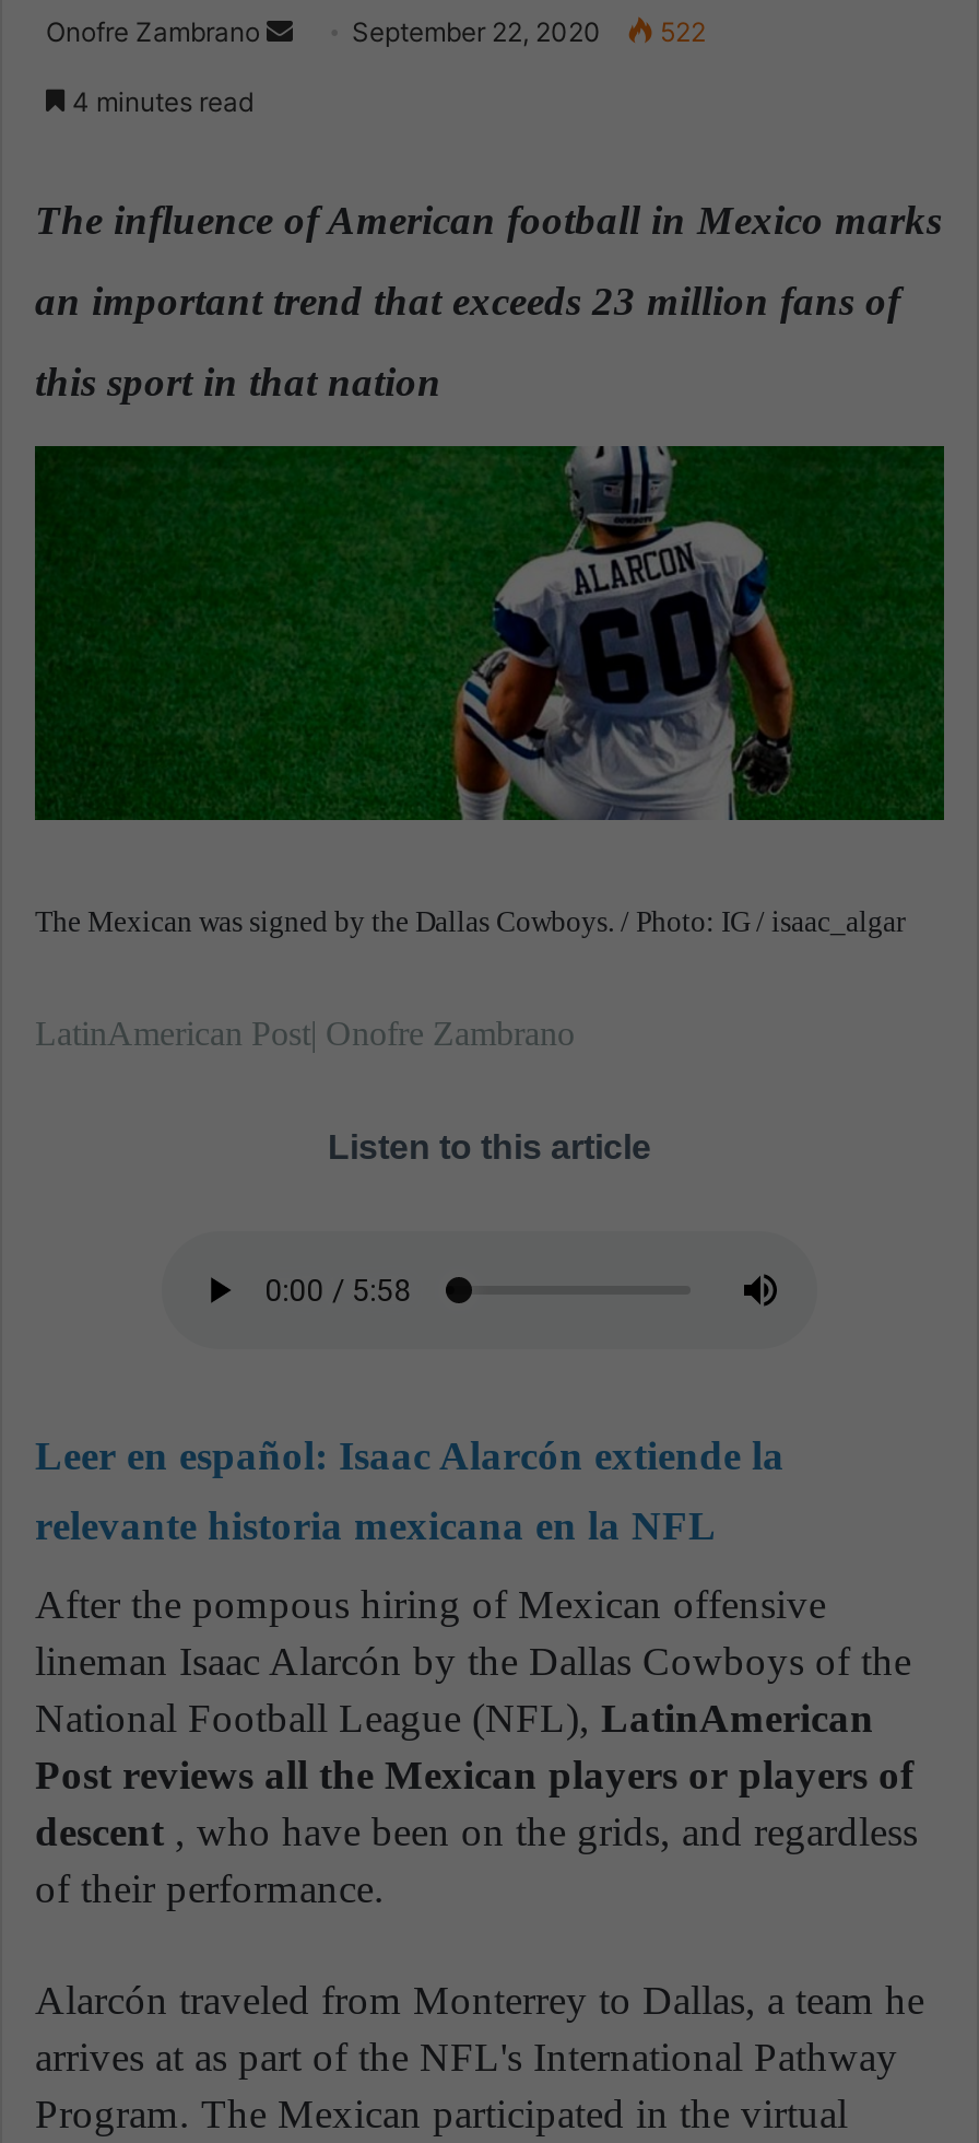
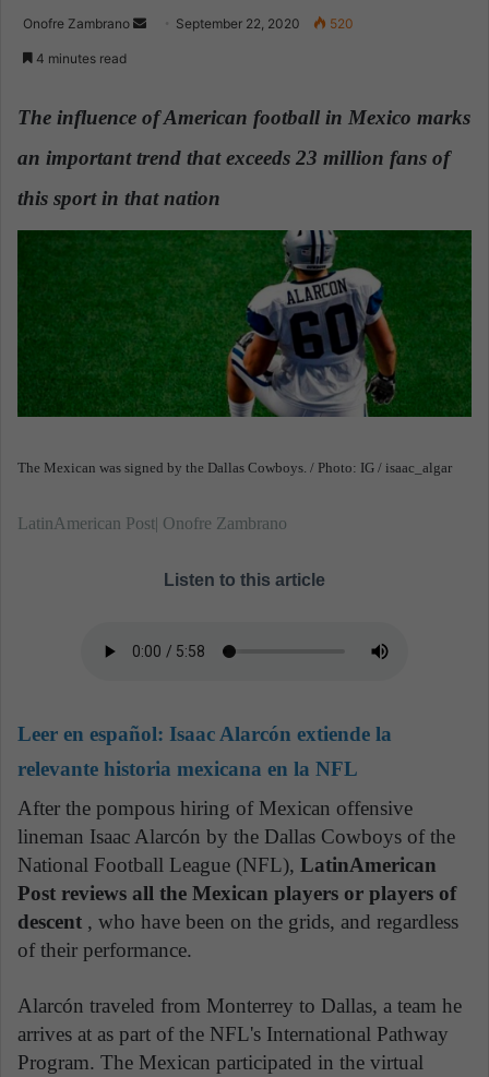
- 522
+ 520
